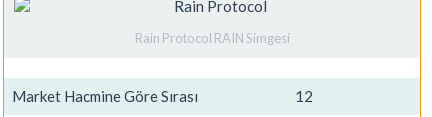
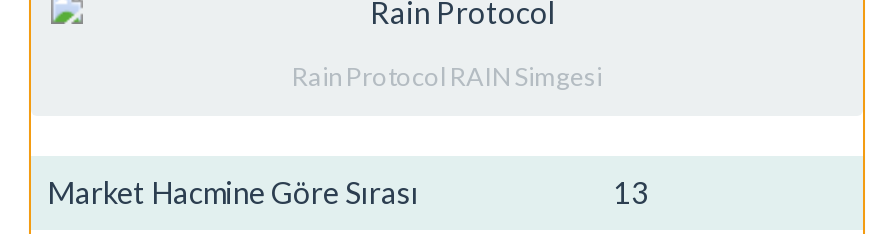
- 12
+ 13
